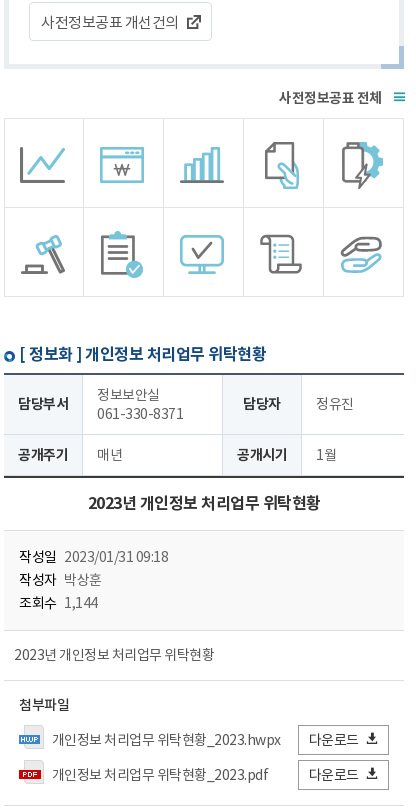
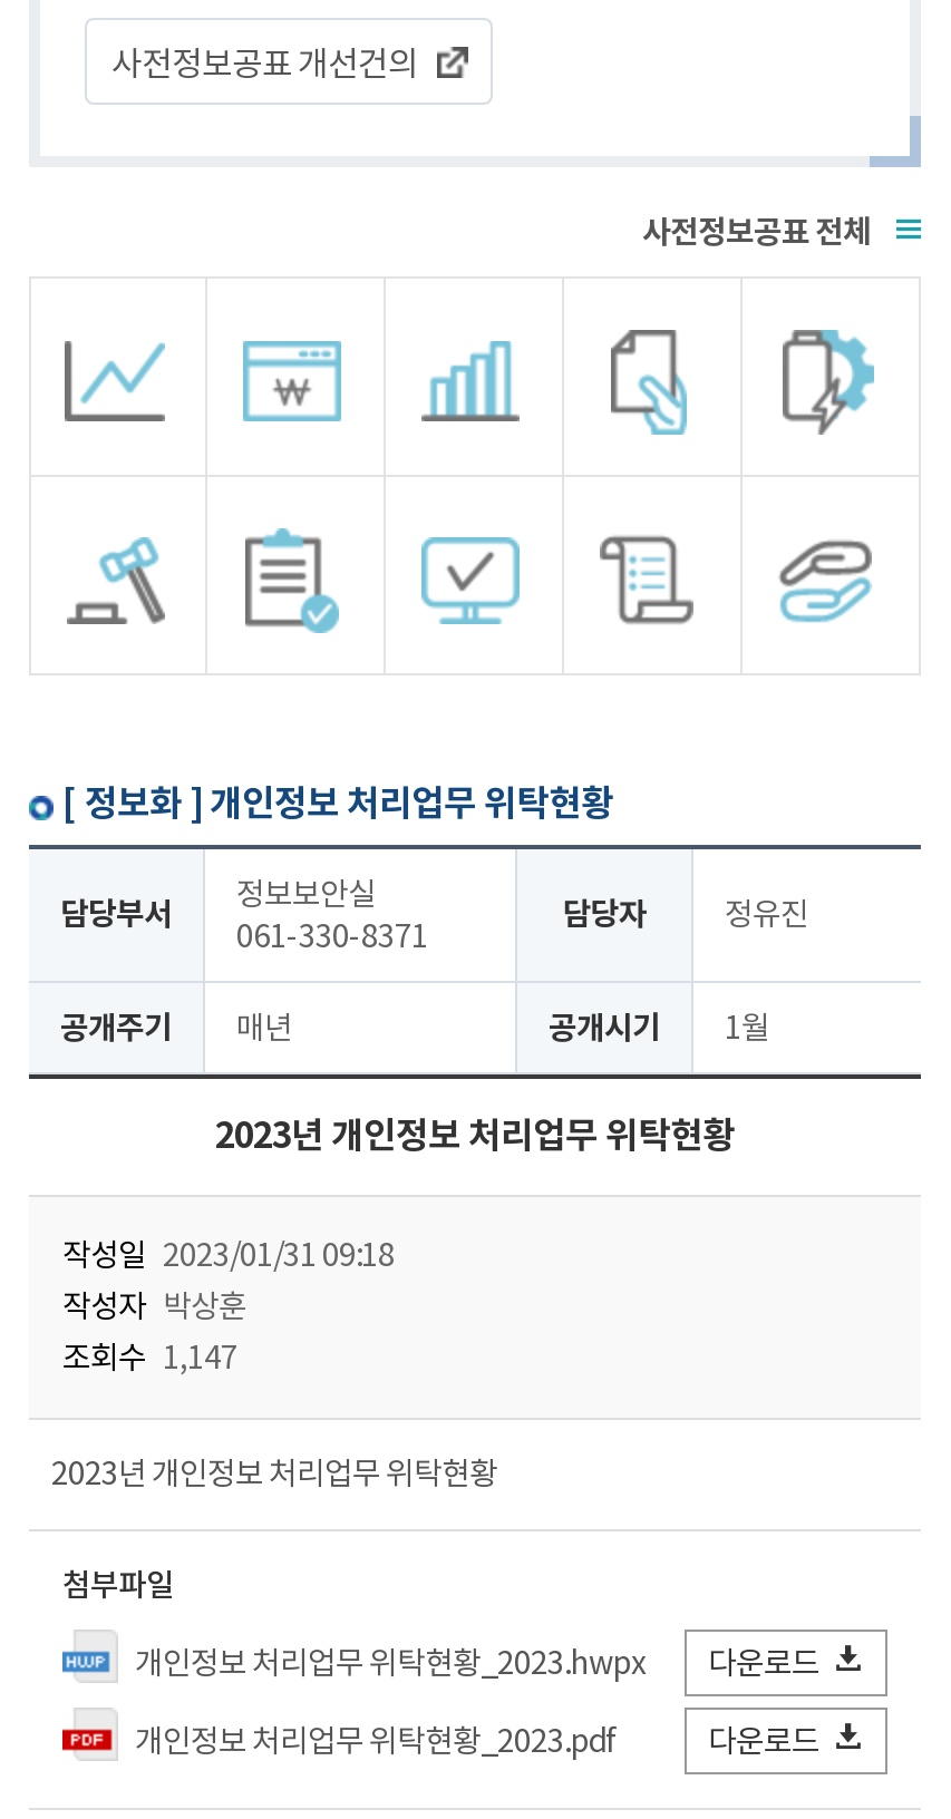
- 조회수 1,144
+ 조회수 1,147
